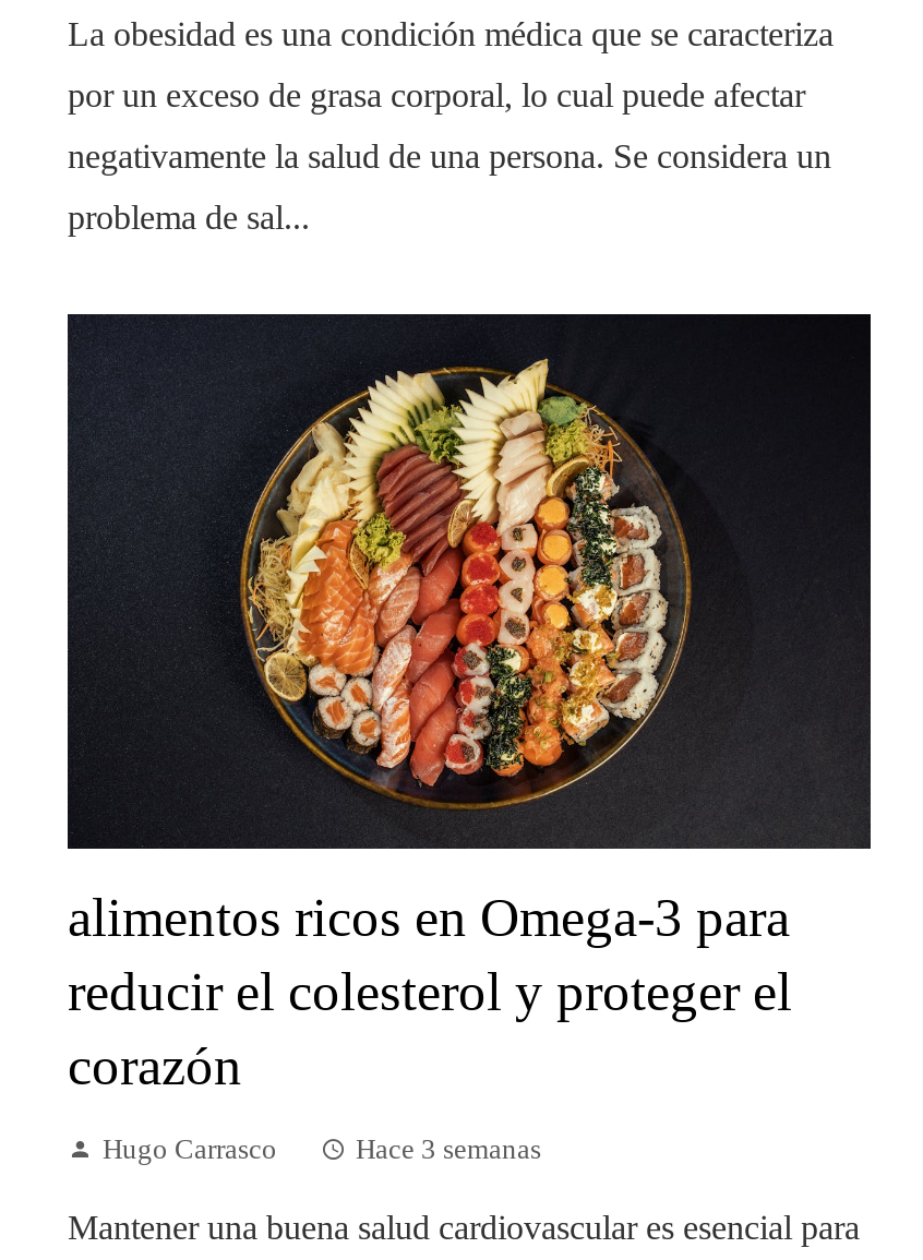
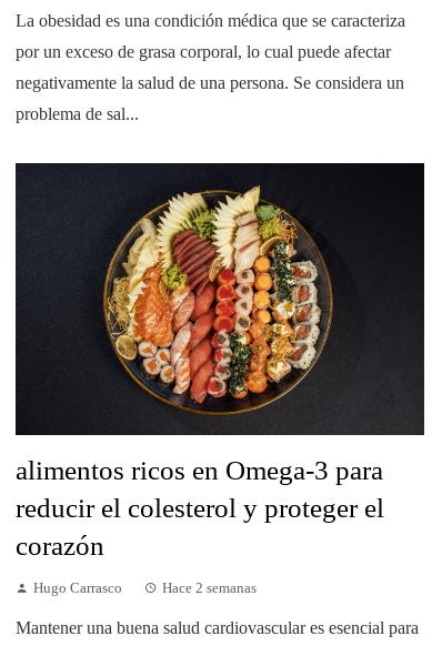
- Hace 3 semanas
+ Hace 2 semanas
